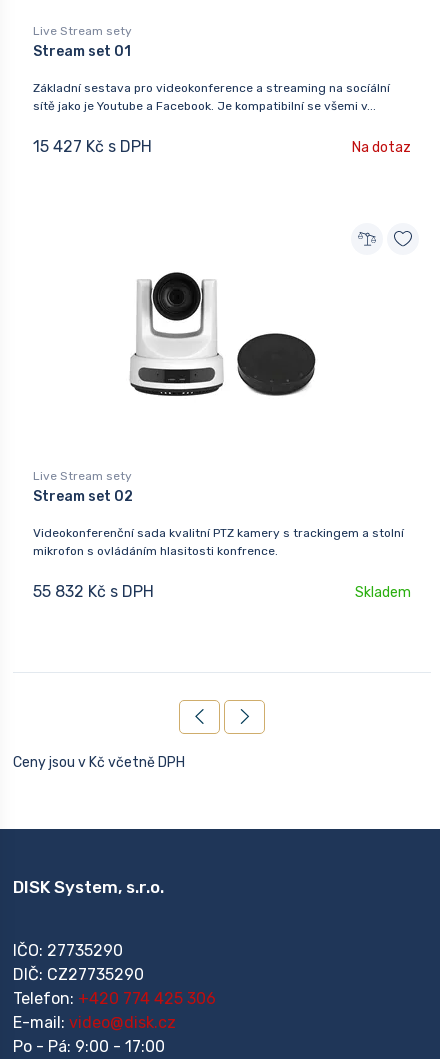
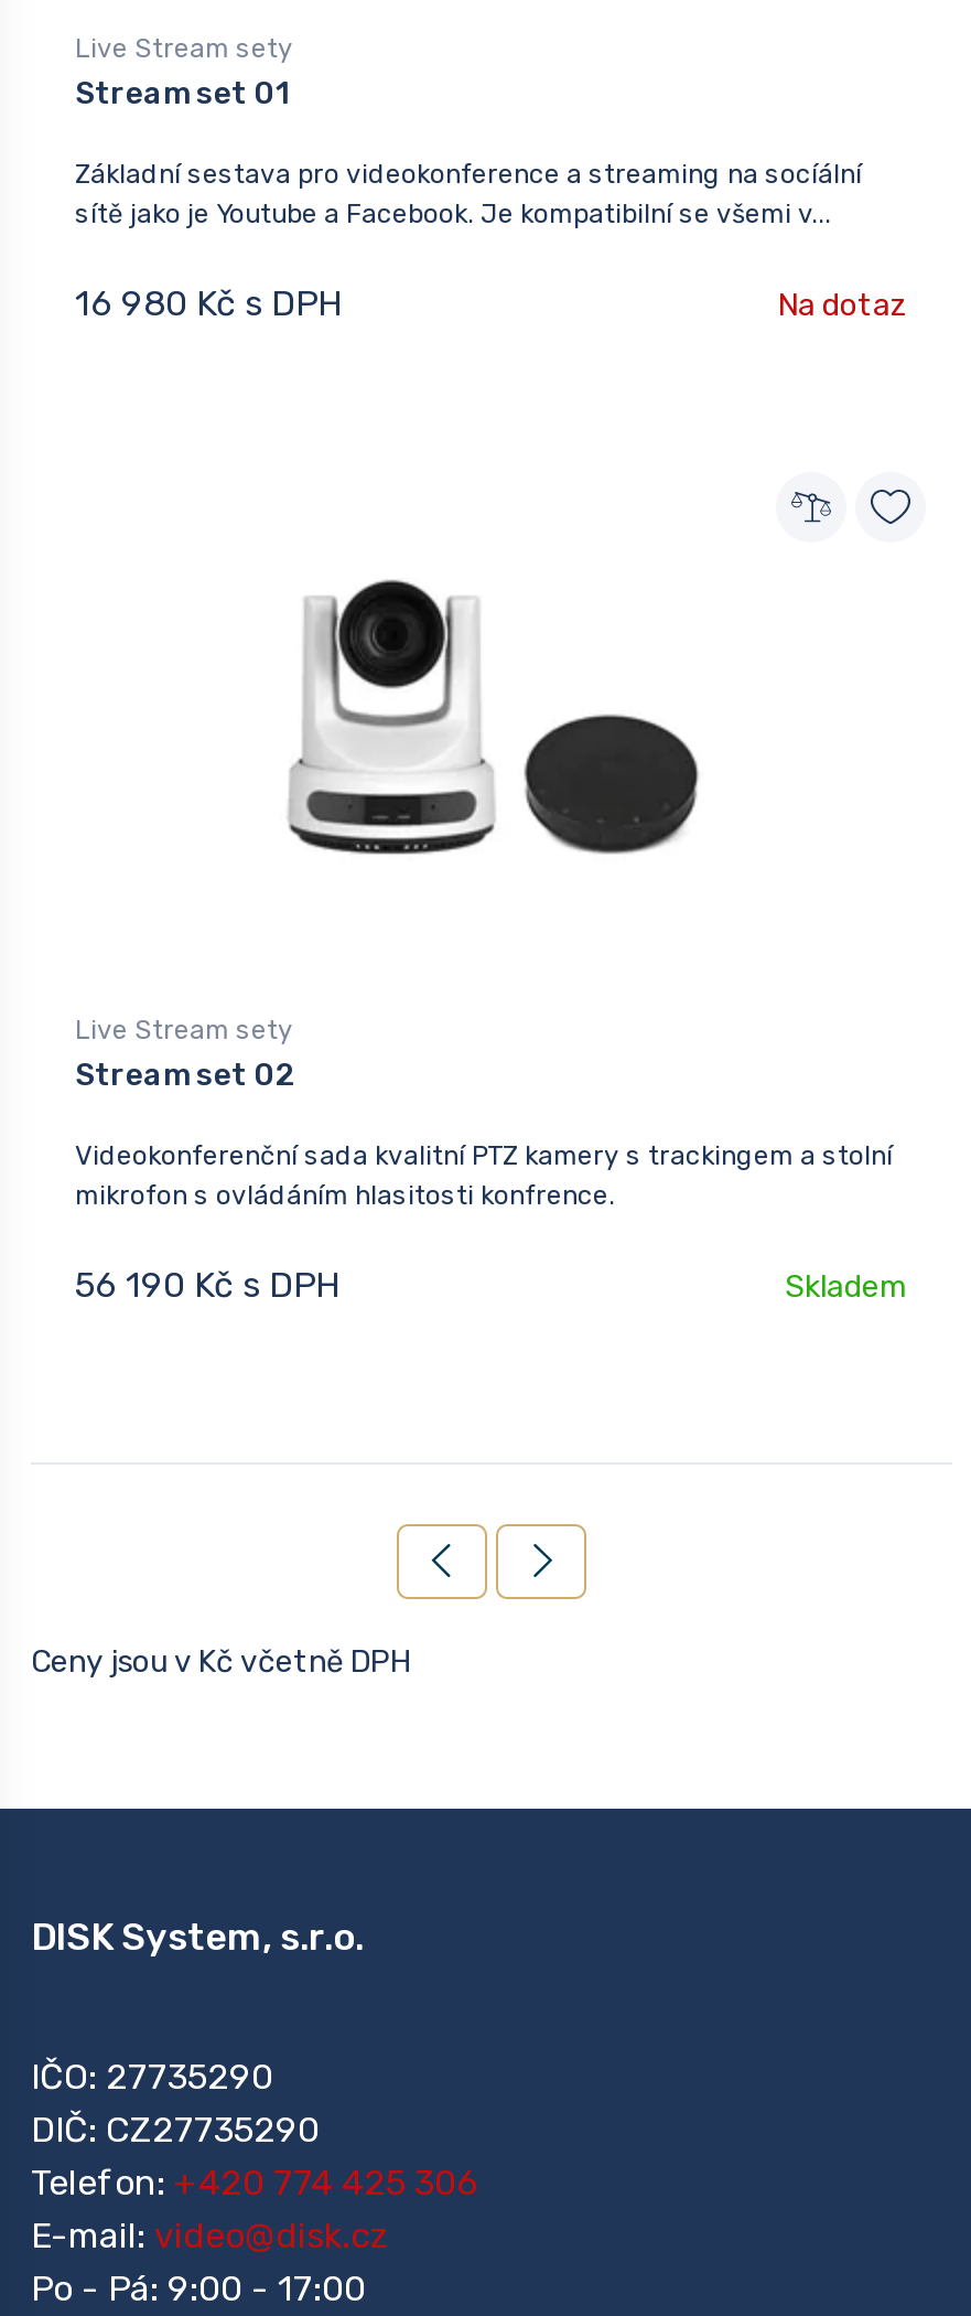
- 15 427 Kč s DPH
+ 16 980 Kč s DPH

- 55 832 Kč s DPH
+ 56 190 Kč s DPH
